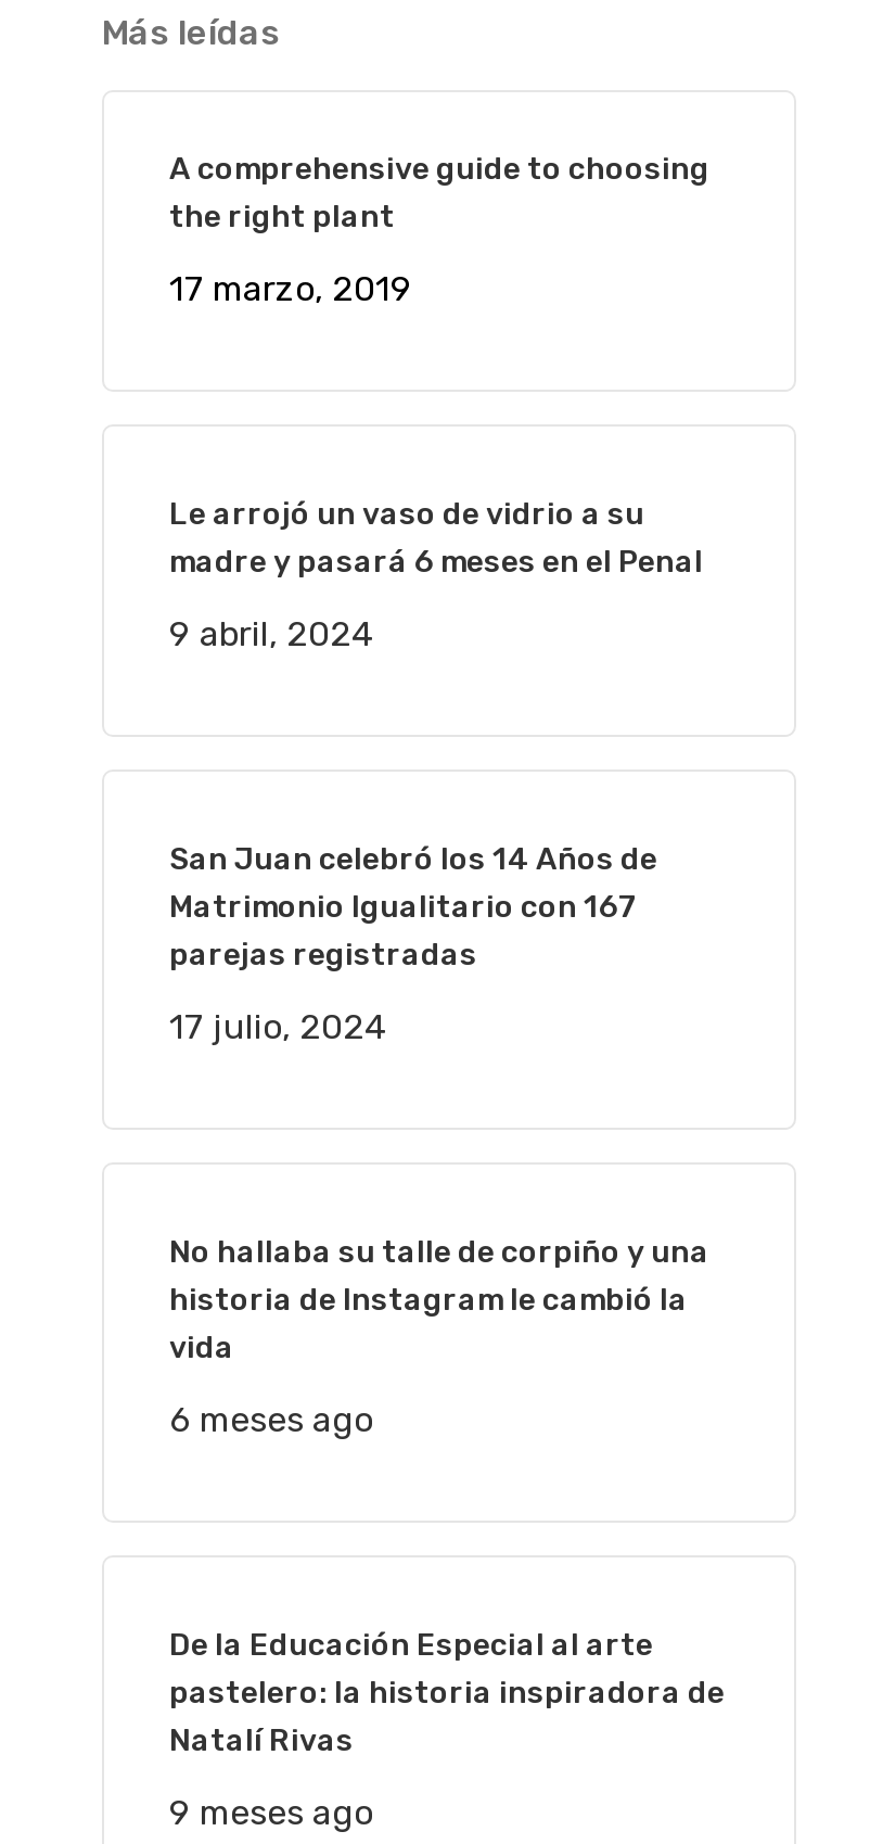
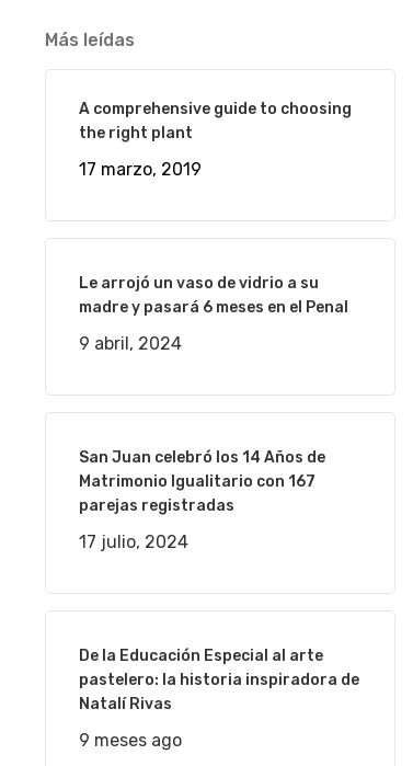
- No hallaba su talle de corpiño y una
- historia de Instagram le cambió la
- vida
- 6 meses ago
